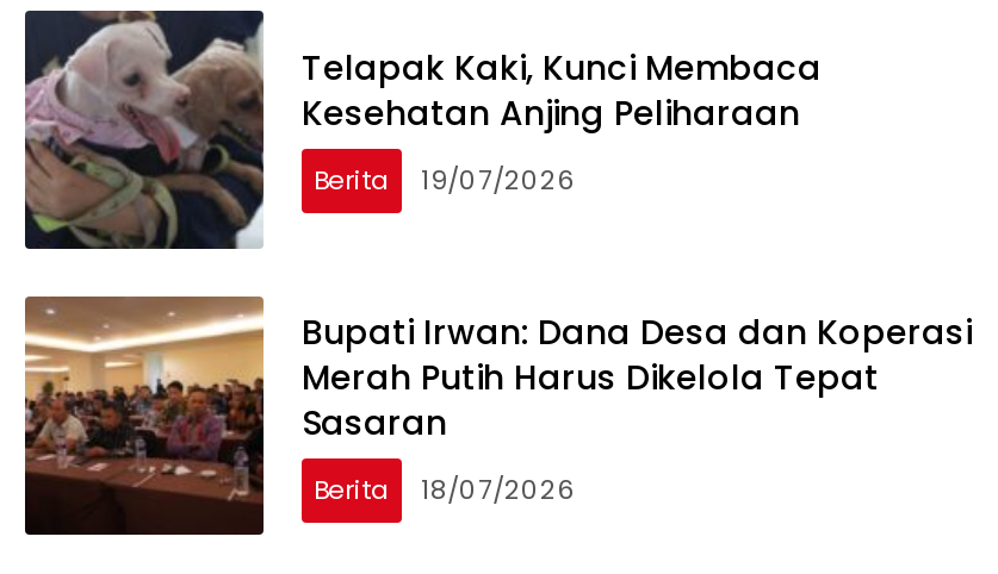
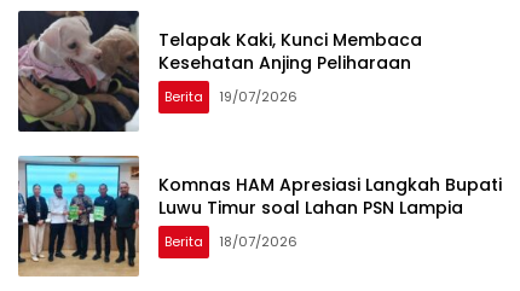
- [image]
- Bupati Irwan: Dana Desa dan Koperasi
- Merah Putih Harus Dikelola Tepat
- Sasaran
+ [image]
+ Komnas HAM Apresiasi Langkah Bupati
+ Luwu Timur soal Lahan PSN Lampia
